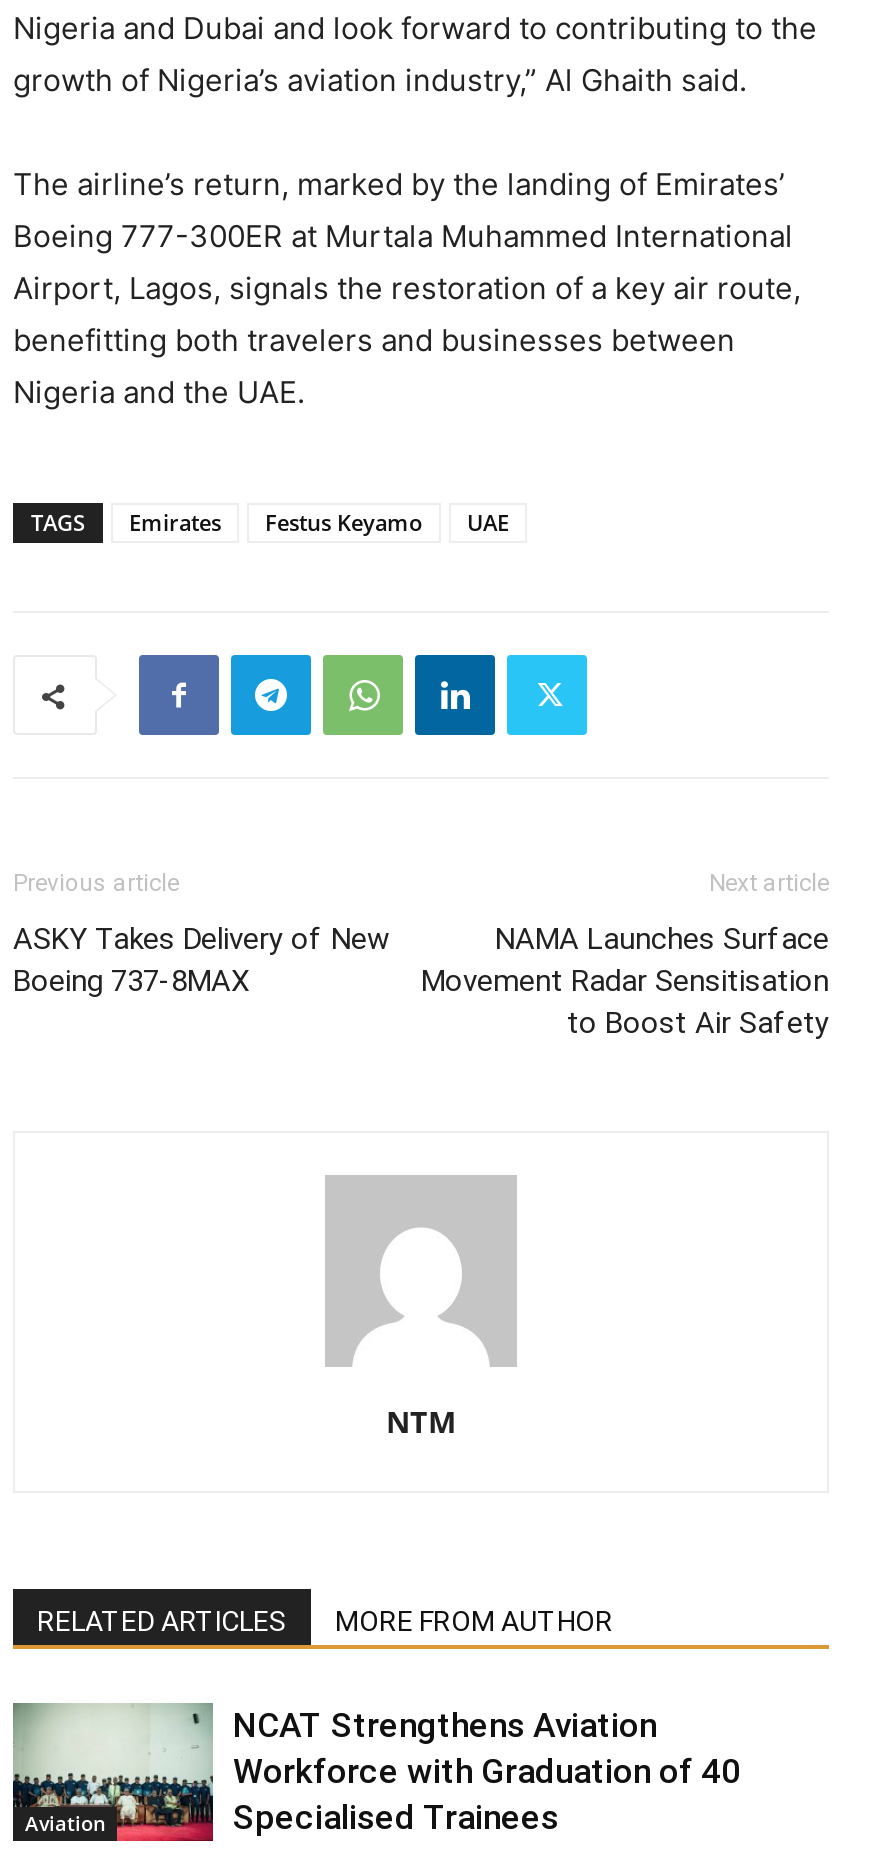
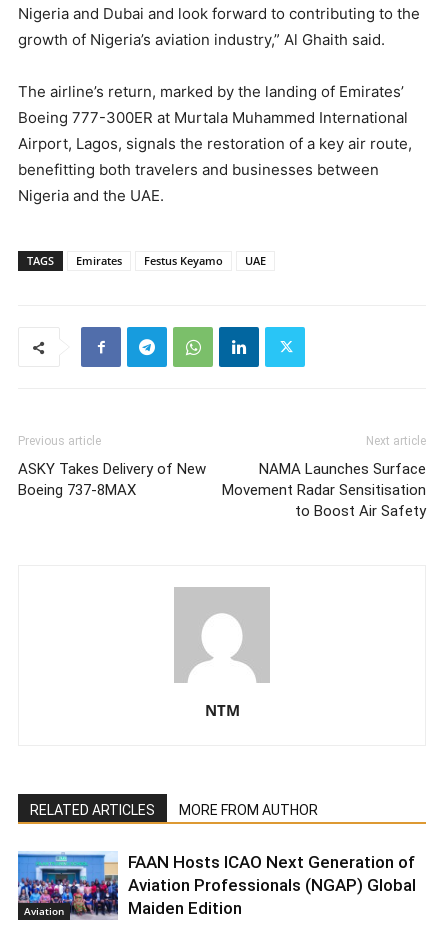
- [image]
- NCAT Strengthens Aviation
- Workforce with Graduation of 40
- Specialised Trainees
+ [image]
+ FAAN Hosts ICAO Next Generation of
+ Aviation Professionals (NGAP) Global
+ Maiden Edition
